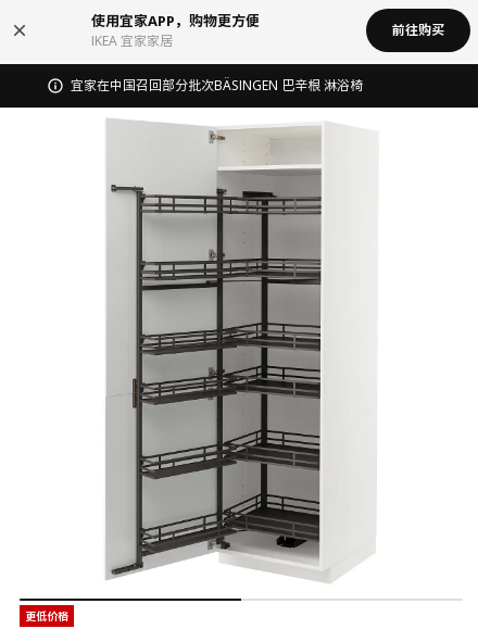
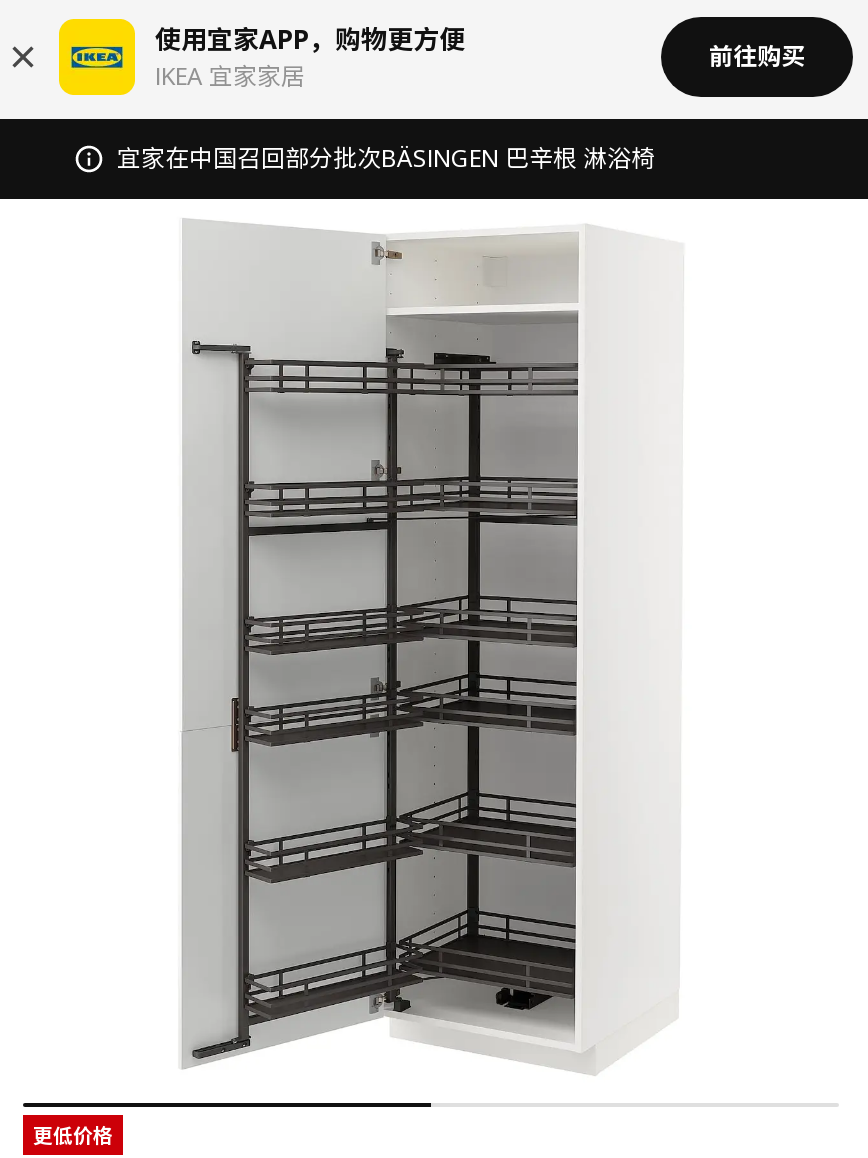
+ [image]
